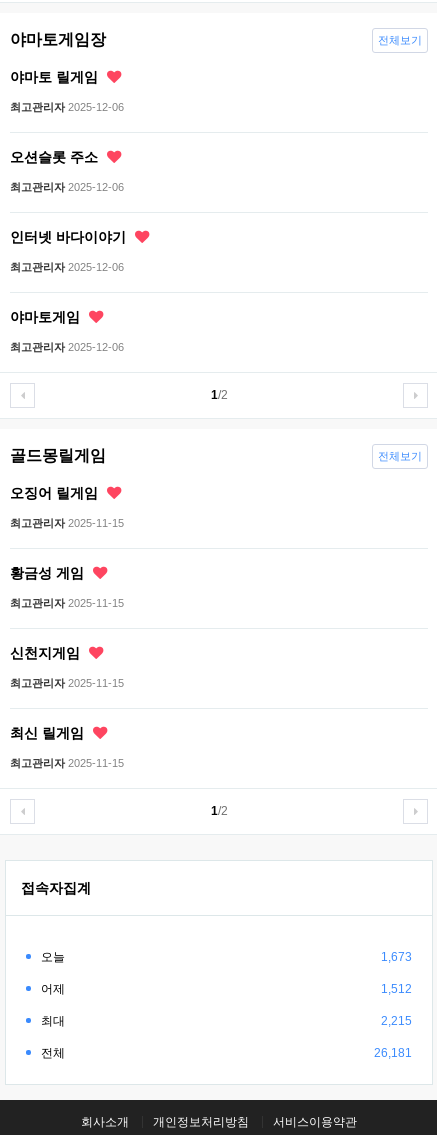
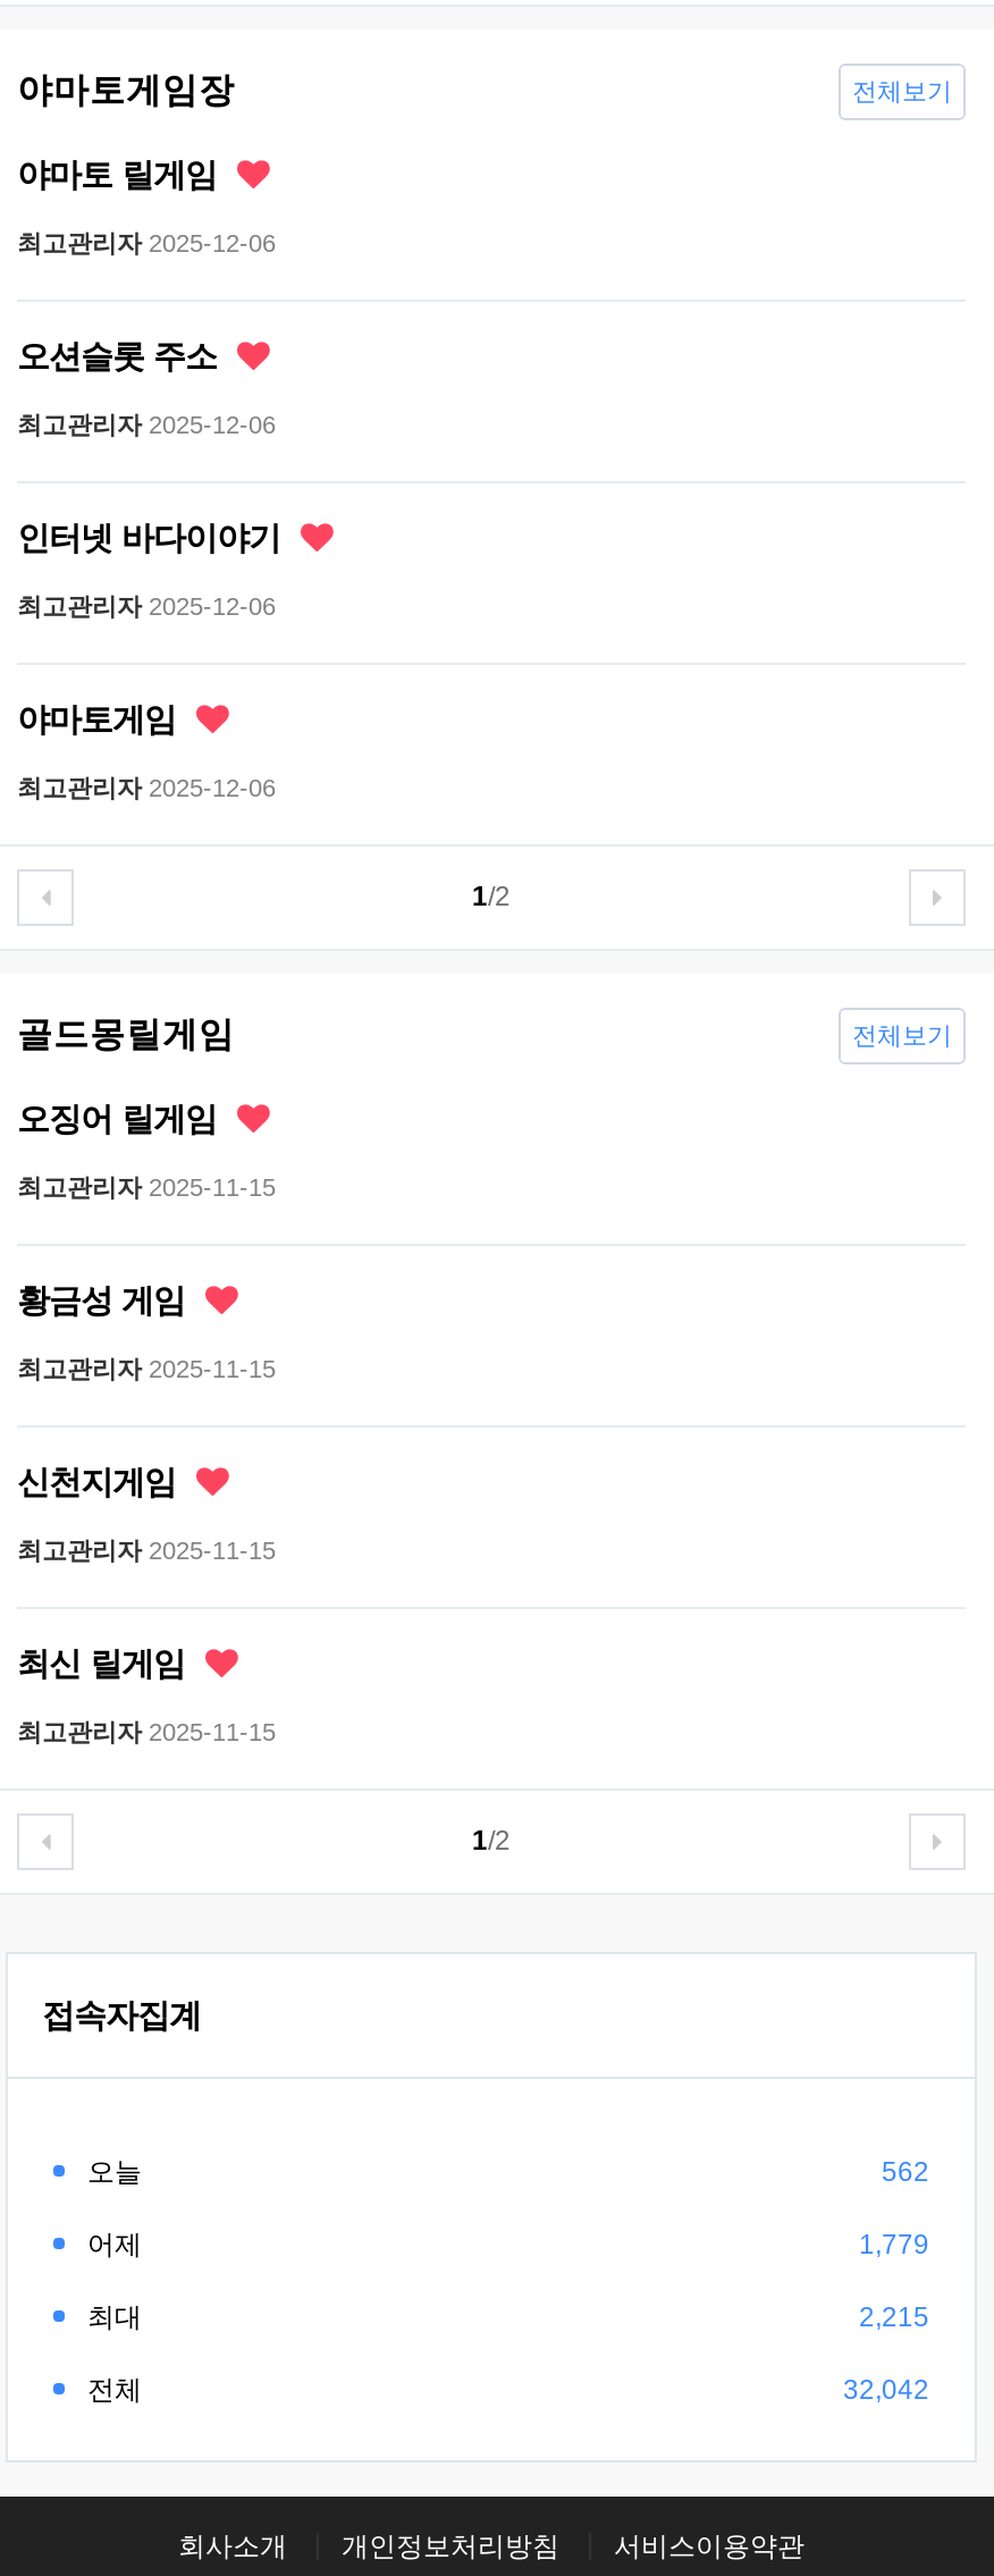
- 1,673
+ 562

- 1,512
+ 1,779

- 26,181
+ 32,042
